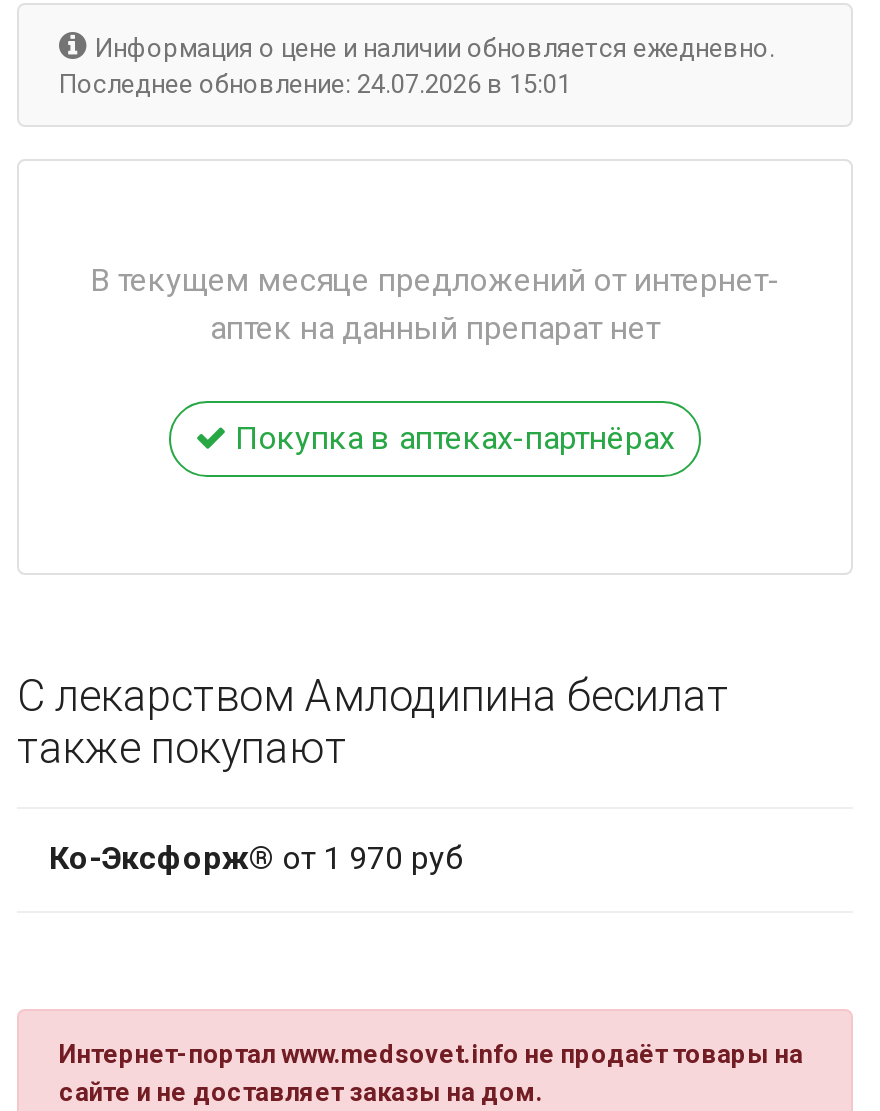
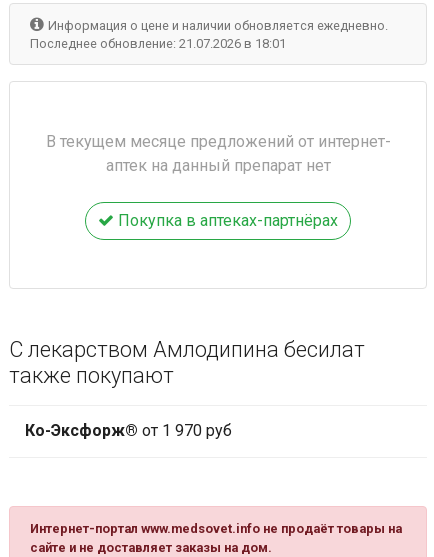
- Последнее обновление: 24.07.2026 в 15:01
+ Последнее обновление: 21.07.2026 в 18:01
